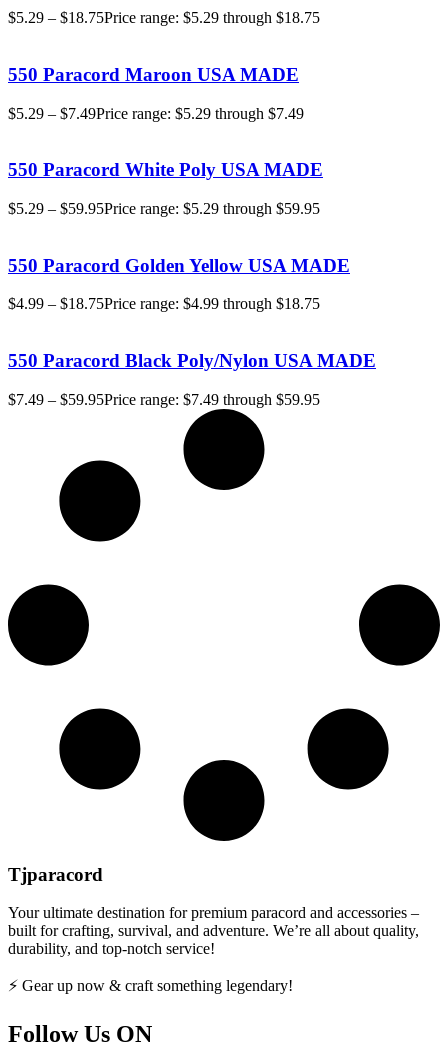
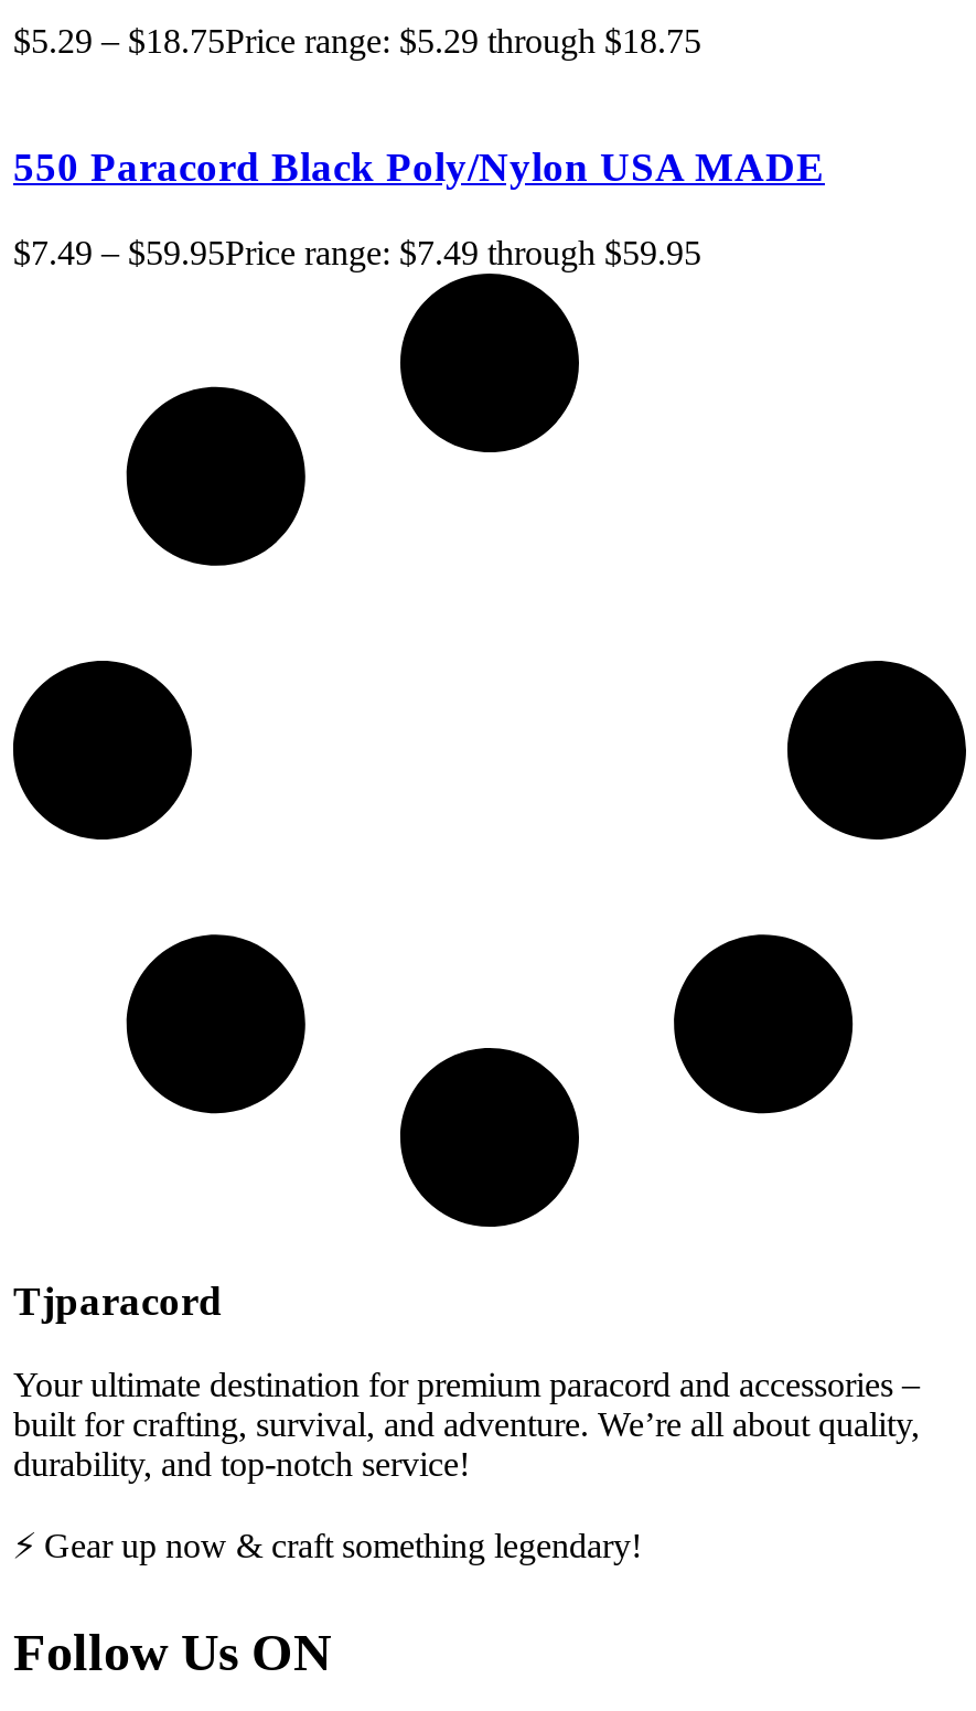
- 550 Paracord Maroon USA MADE
- $5.29 – $7.49Price range: $5.29 through $7.49
- 550 Paracord White Poly USA MADE
- $5.29 – $59.95Price range: $5.29 through $59.95
- 550 Paracord Golden Yellow USA MADE
- $4.99 – $18.75Price range: $4.99 through $18.75
